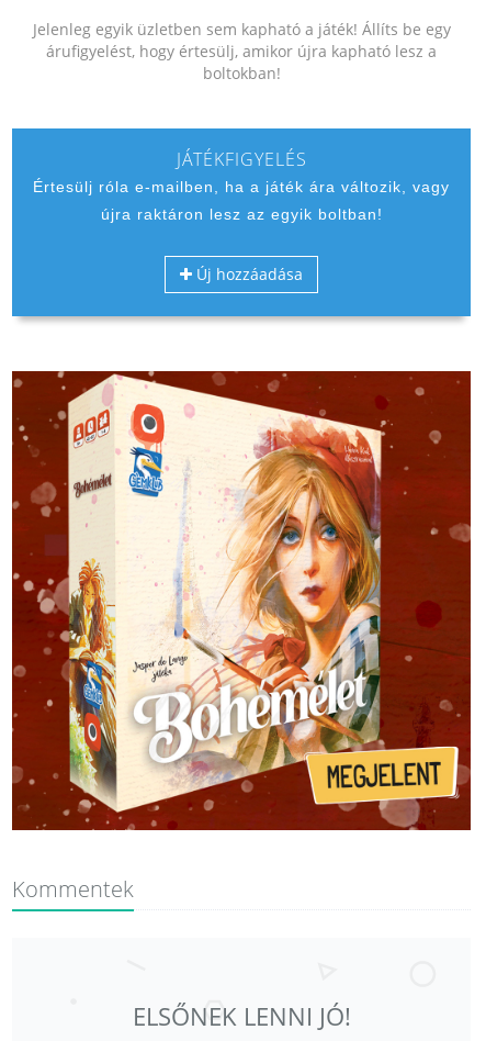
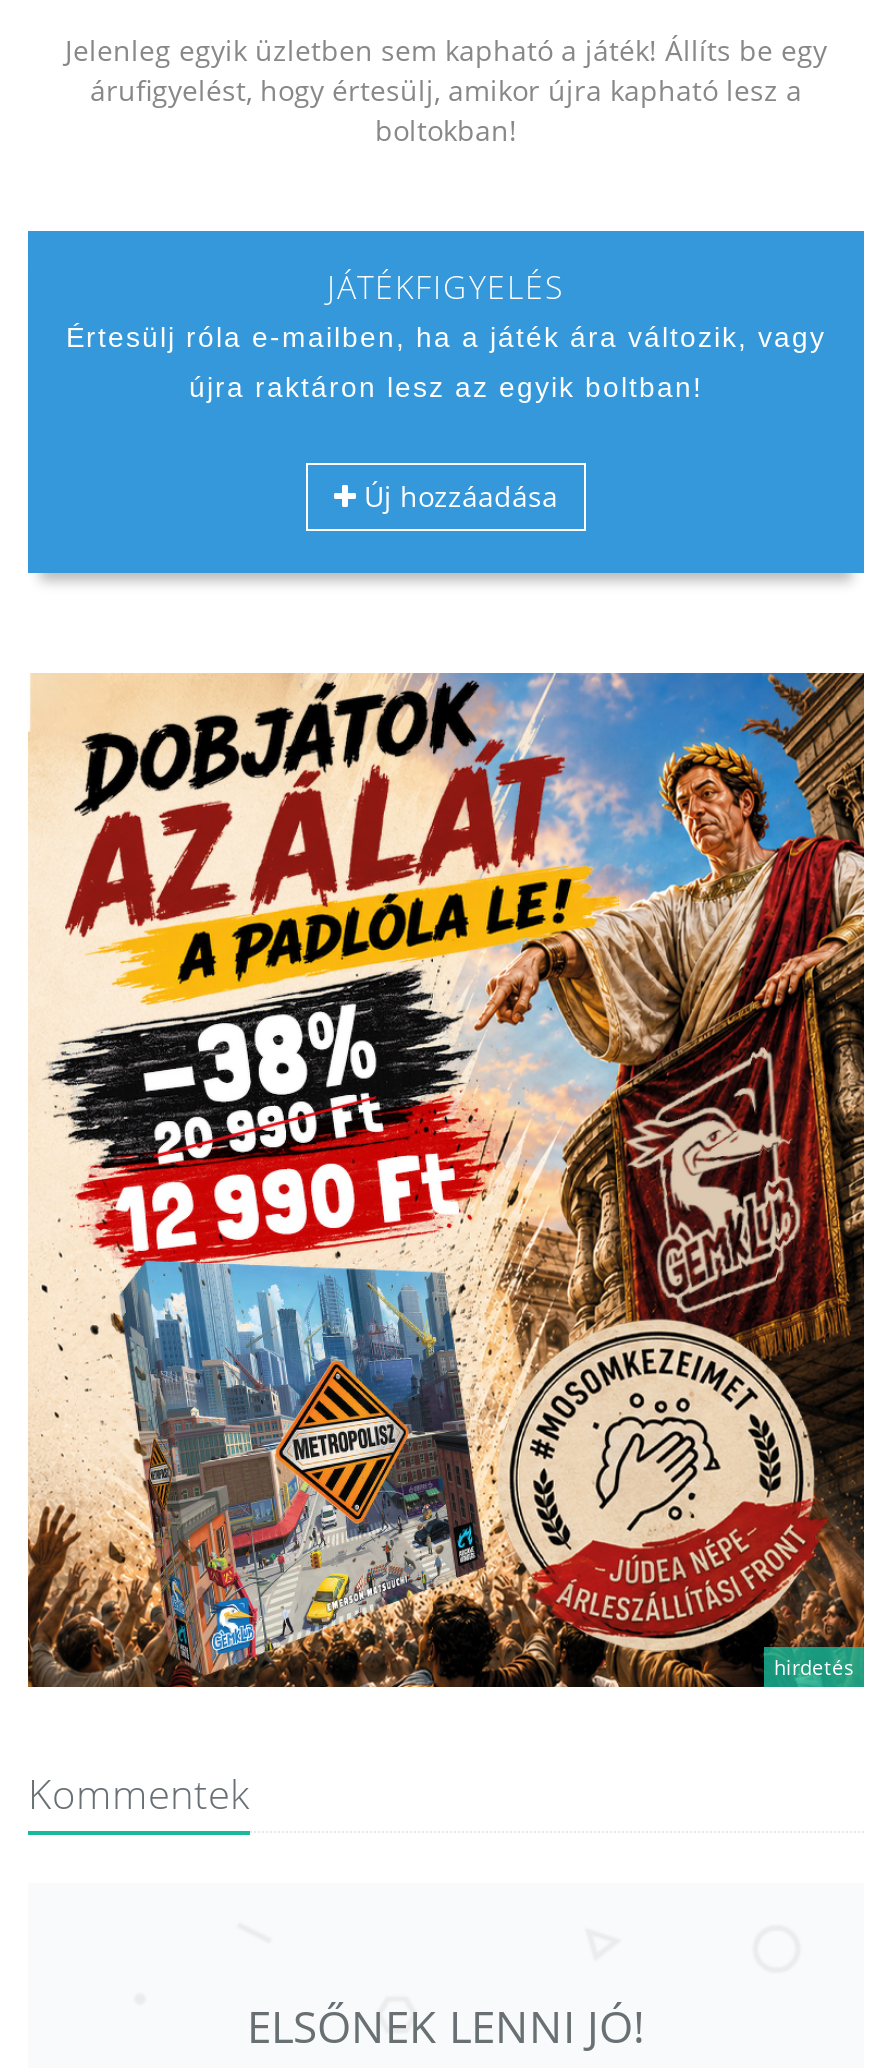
+ hirdetés

- [image]
+ [image]
